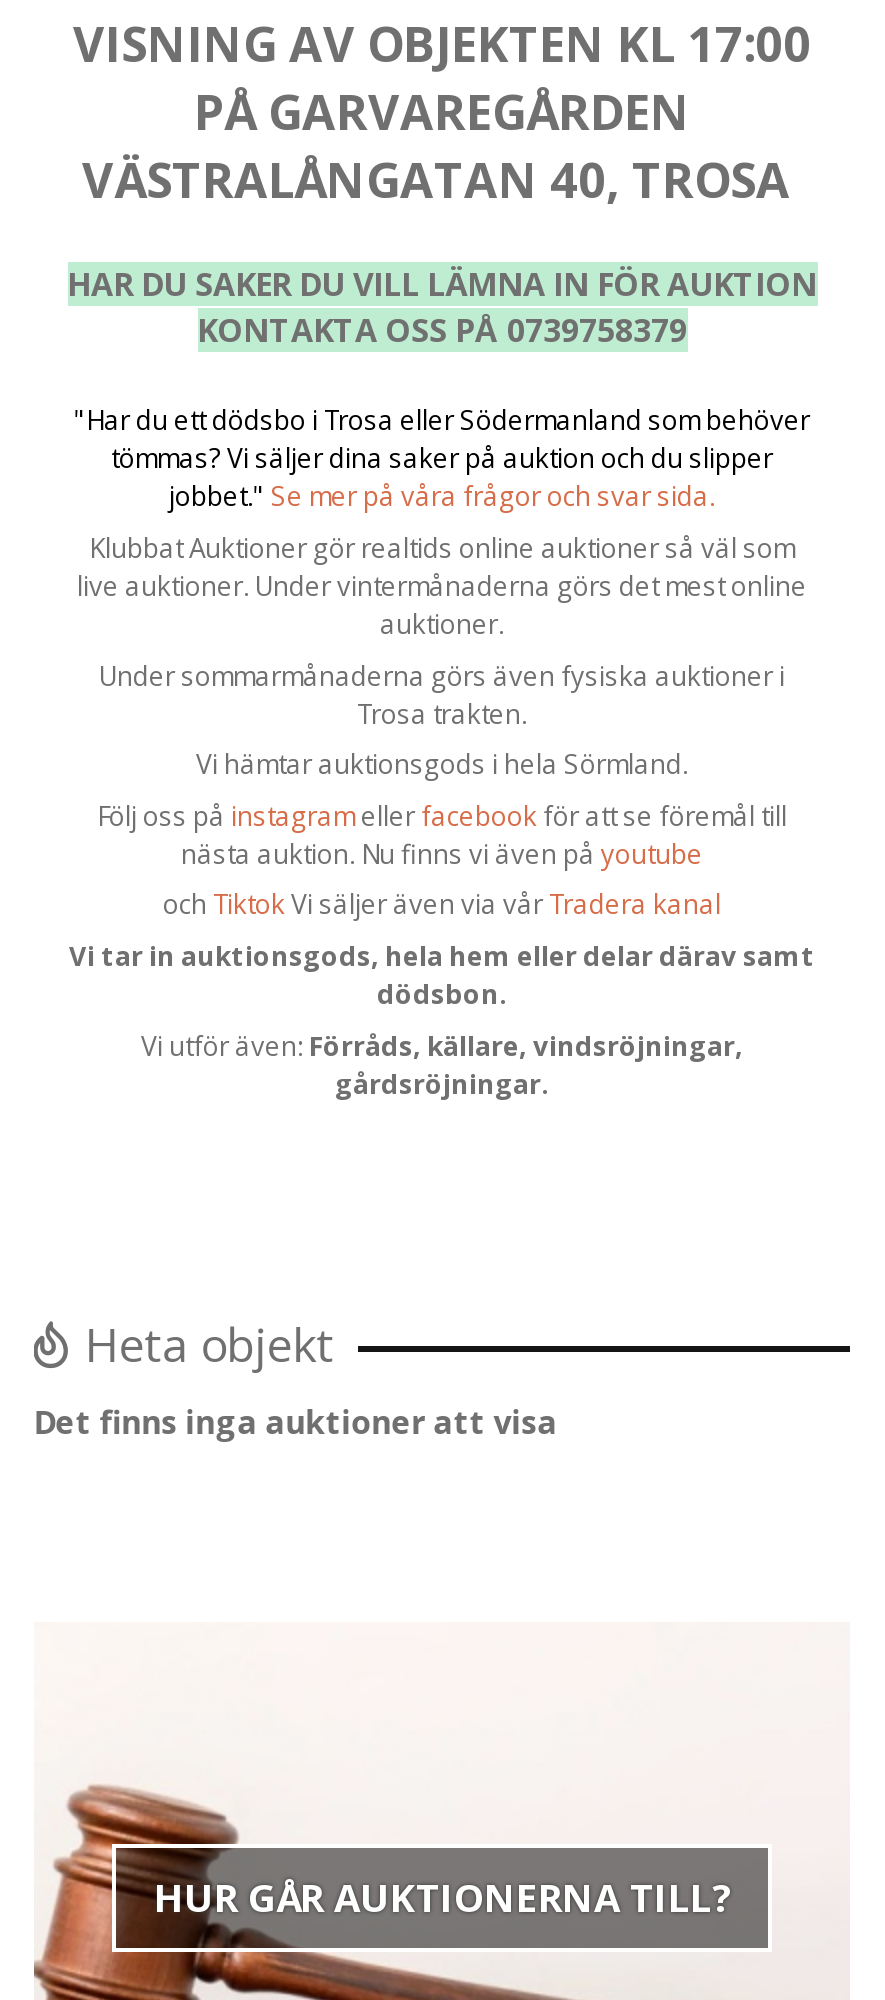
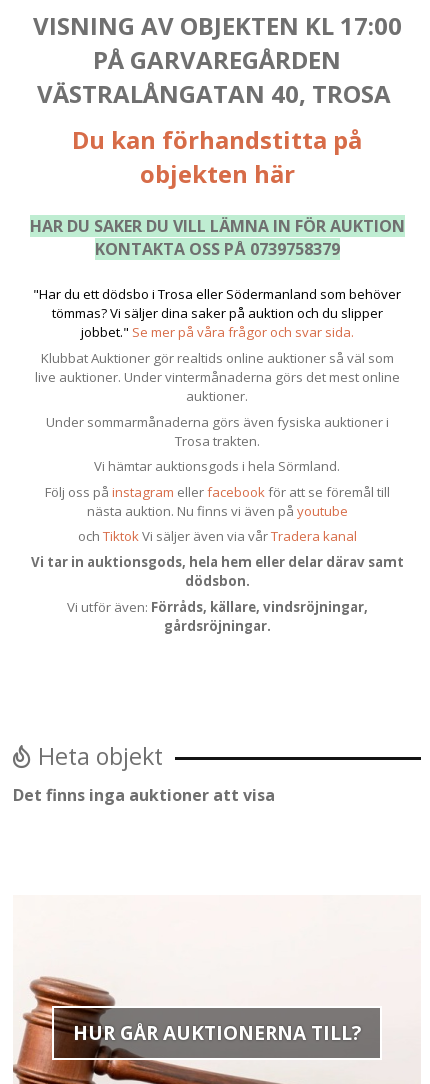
+ Du kan förhandstitta på
+ objekten här
